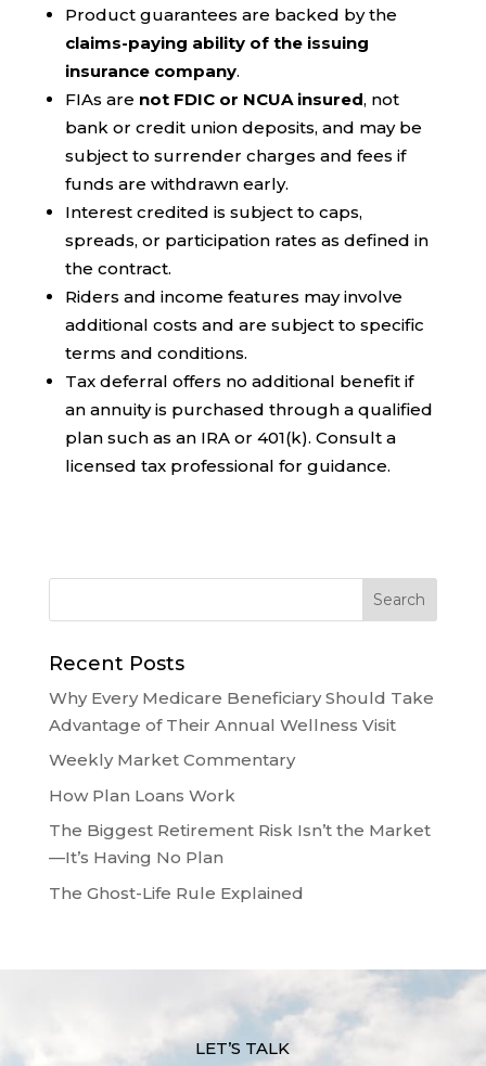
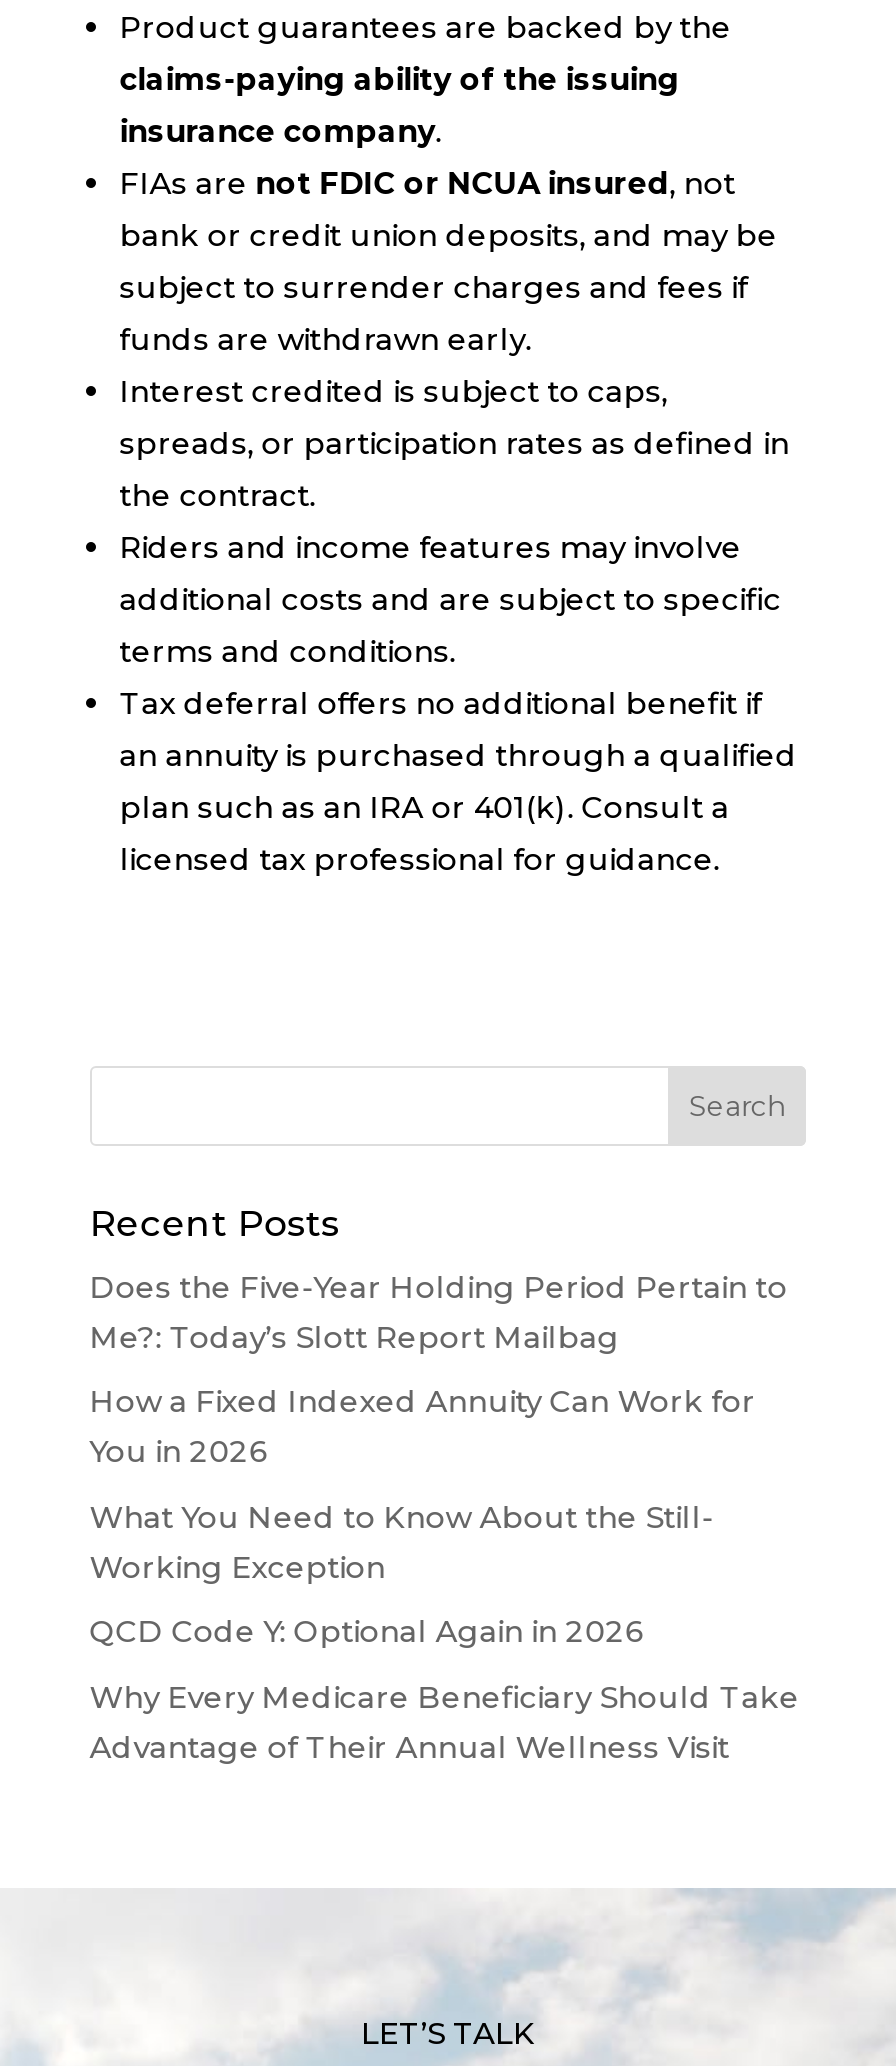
+ Does the Five-Year Holding Period Pertain to
+ Me?: Today’s Slott Report Mailbag
+ How a Fixed Indexed Annuity Can Work for
+ You in 2026
+ What You Need to Know About the Still-
+ Working Exception
+ QCD Code Y: Optional Again in 2026

moved down: Why Every Medicare Beneficiary Should Take | Advantage of Their Annual Wellness Visit

- Weekly Market Commentary
- How Plan Loans Work
- The Biggest Retirement Risk Isn’t the Market
- —It’s Having No Plan
- The Ghost-Life Rule Explained
